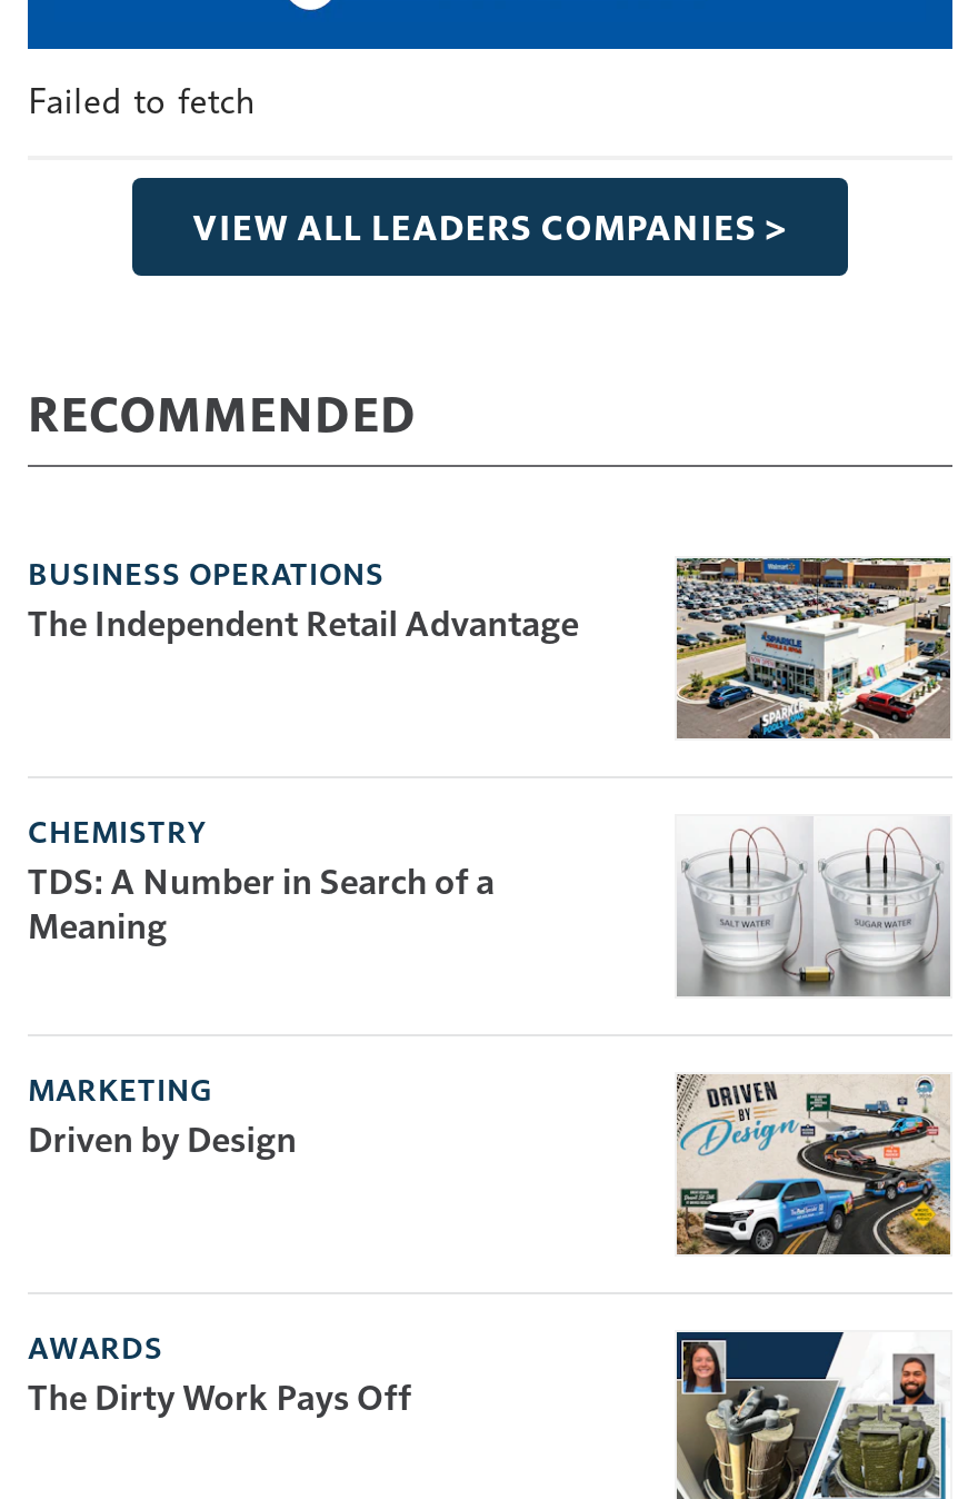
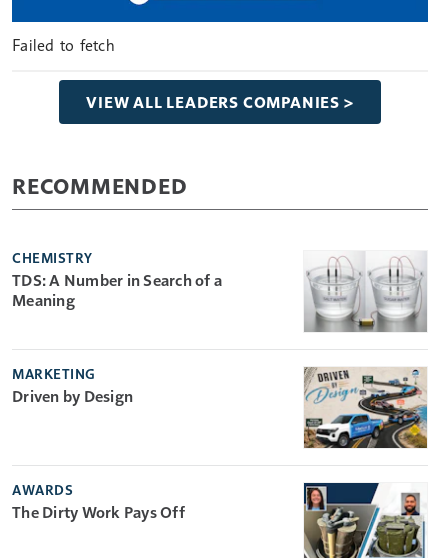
- BUSINESS OPERATIONS
- The Independent Retail Advantage

- [image]
